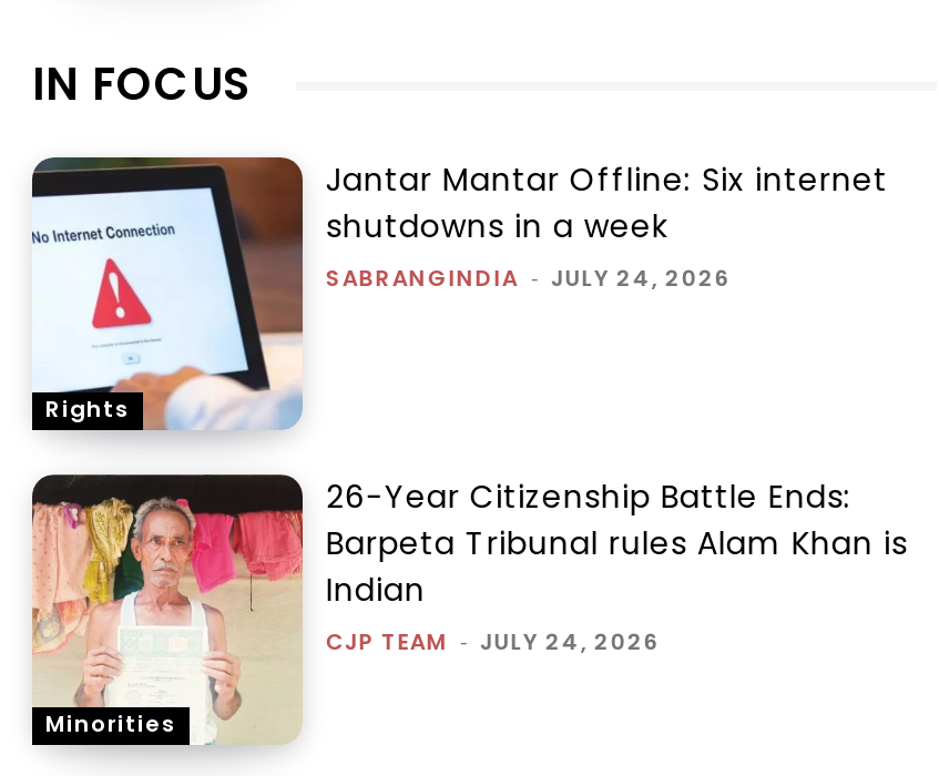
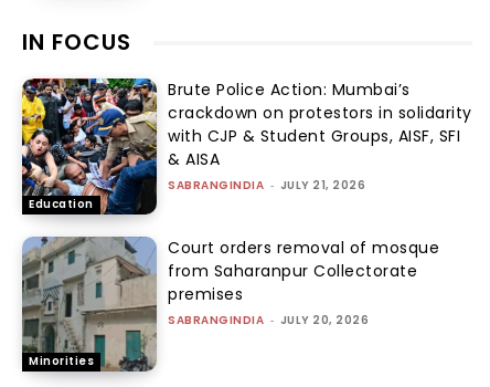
- [image]
- Rights
+ [image]
+ Education

- Jantar Mantar Offline: Six internet
- shutdowns in a week
- SABRANGINDIA - JULY 24, 2026
+ Brute Police Action: Mumbai’s
+ crackdown on protestors in solidarity
+ with CJP & Student Groups, AISF, SFI
+ & AISA
+ SABRANGINDIA - JULY 21, 2026

- [image]
- 26-Year Citizenship Battle Ends:
- Barpeta Tribunal rules Alam Khan is
- Indian
- CJP TEAM - JULY 24, 2026
+ [image]
+ Court orders removal of mosque
+ from Saharanpur Collectorate
+ premises
+ SABRANGINDIA - JULY 20, 2026
